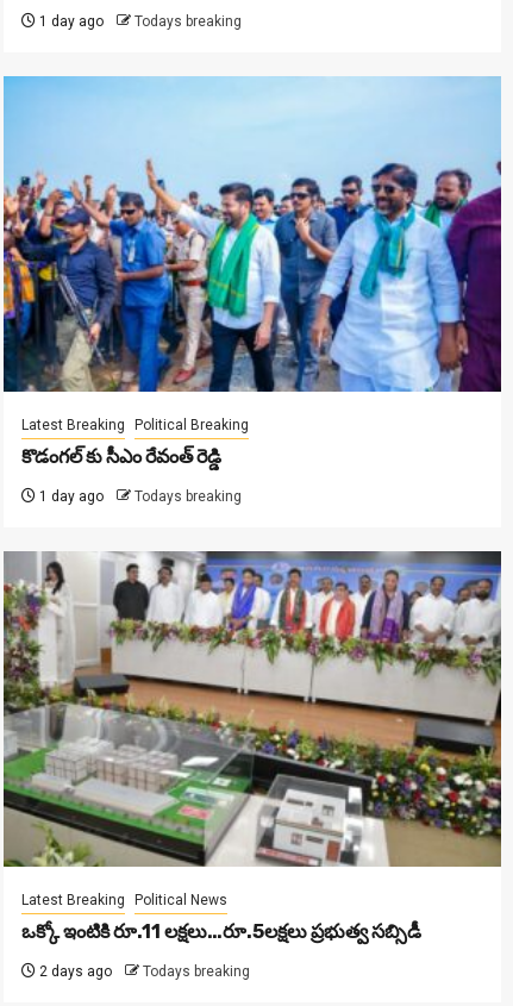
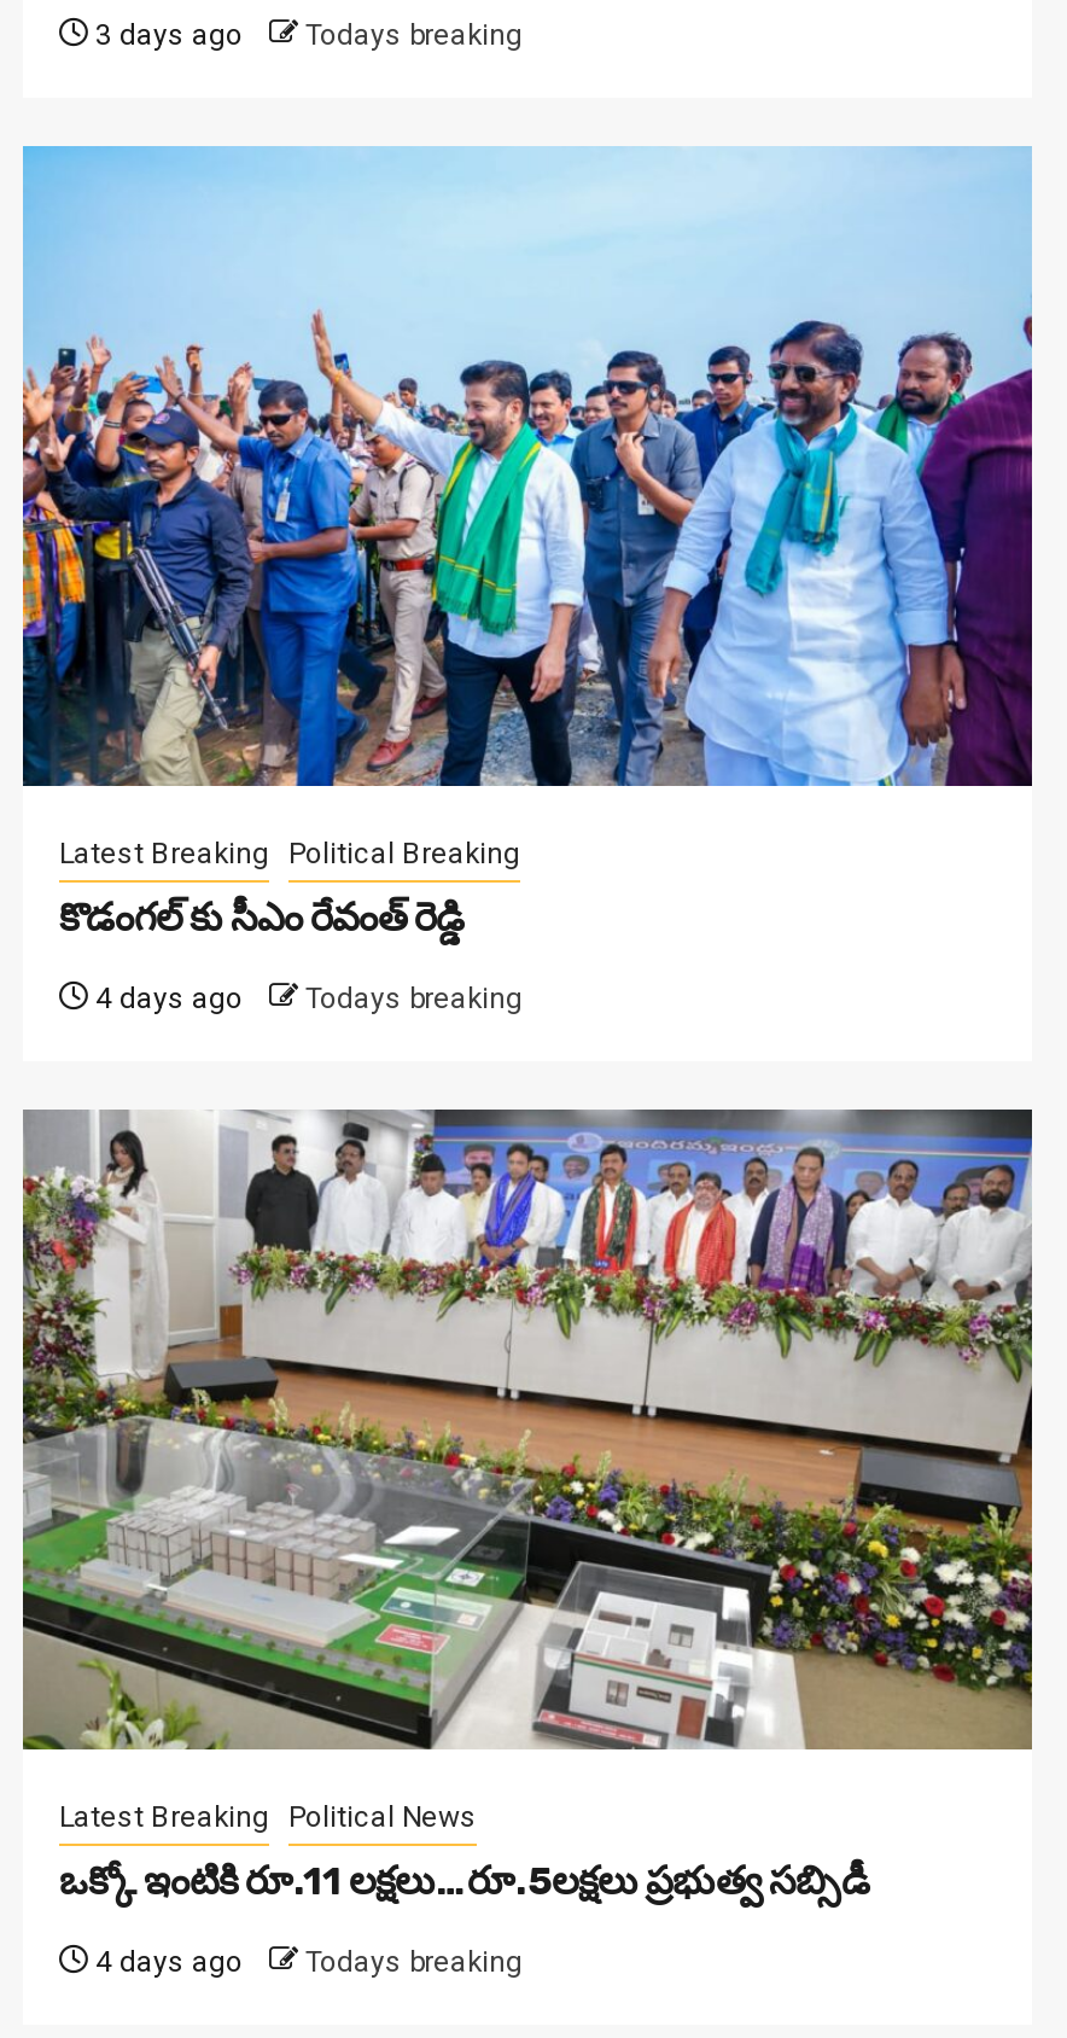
- 1 day ago Todays breaking
+ 3 days ago Todays breaking

- 1 day ago Todays breaking
+ 4 days ago Todays breaking

- 2 days ago Todays breaking
+ 4 days ago Todays breaking
